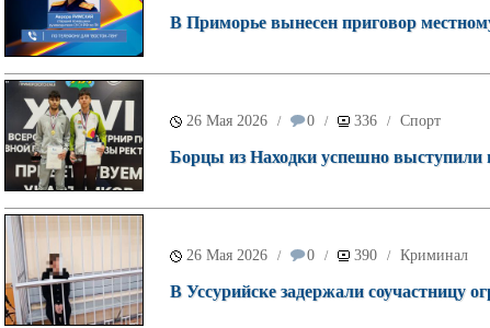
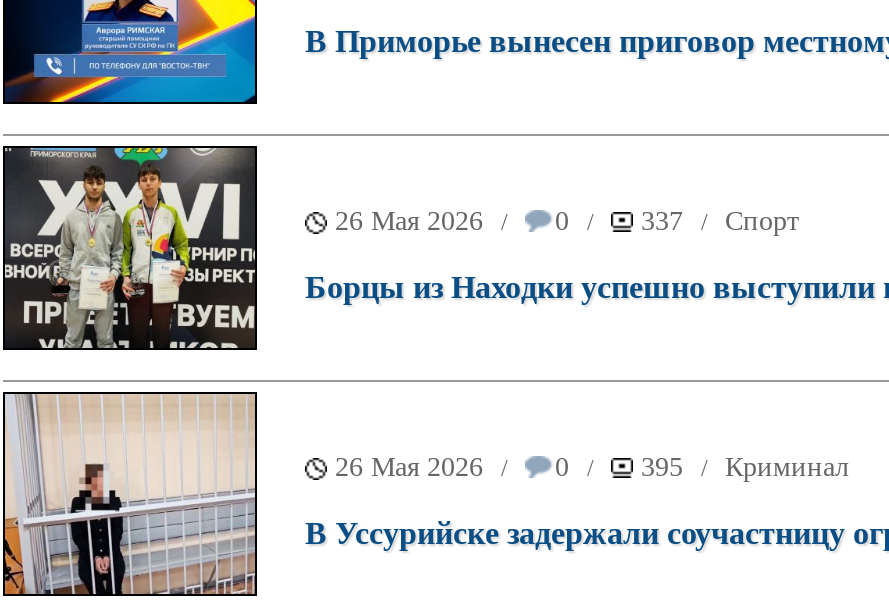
- 26 Мая 2026 / 0 / 336 / Спорт
+ 26 Мая 2026 / 0 / 337 / Спорт

- 26 Мая 2026 / 0 / 390 / Криминал
+ 26 Мая 2026 / 0 / 395 / Криминал
